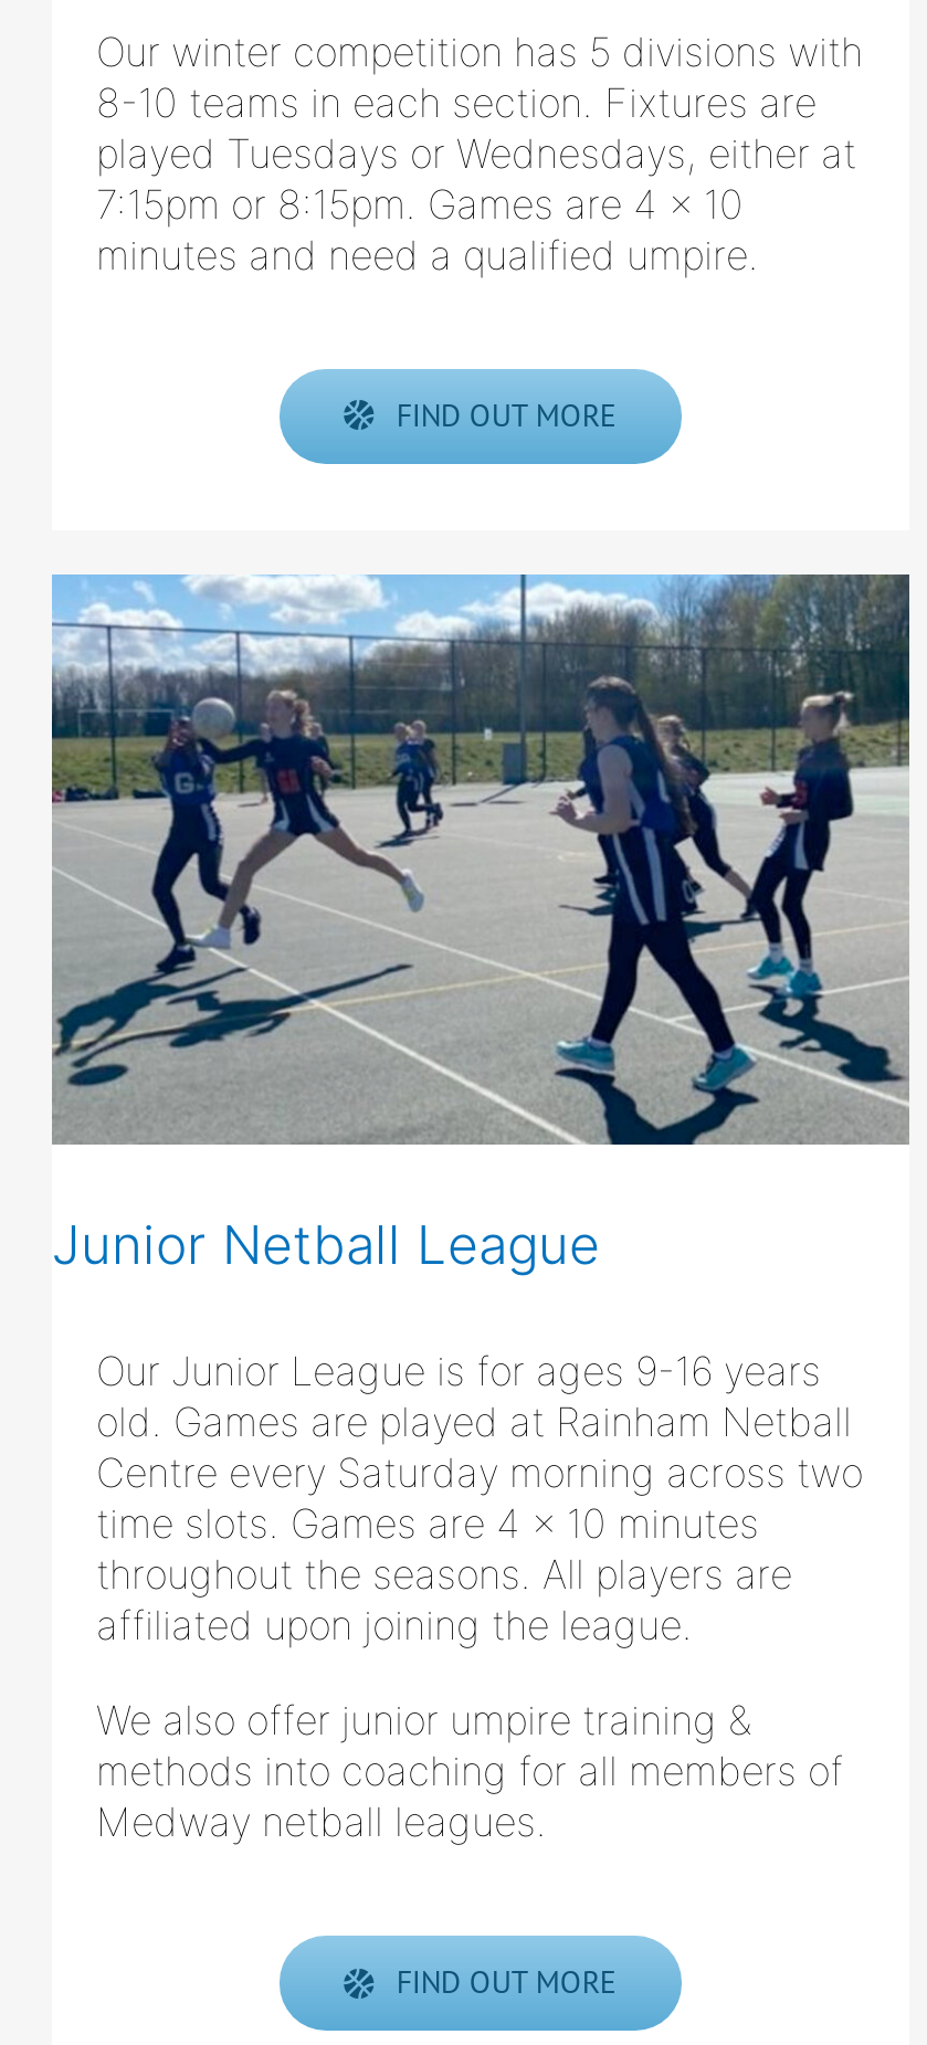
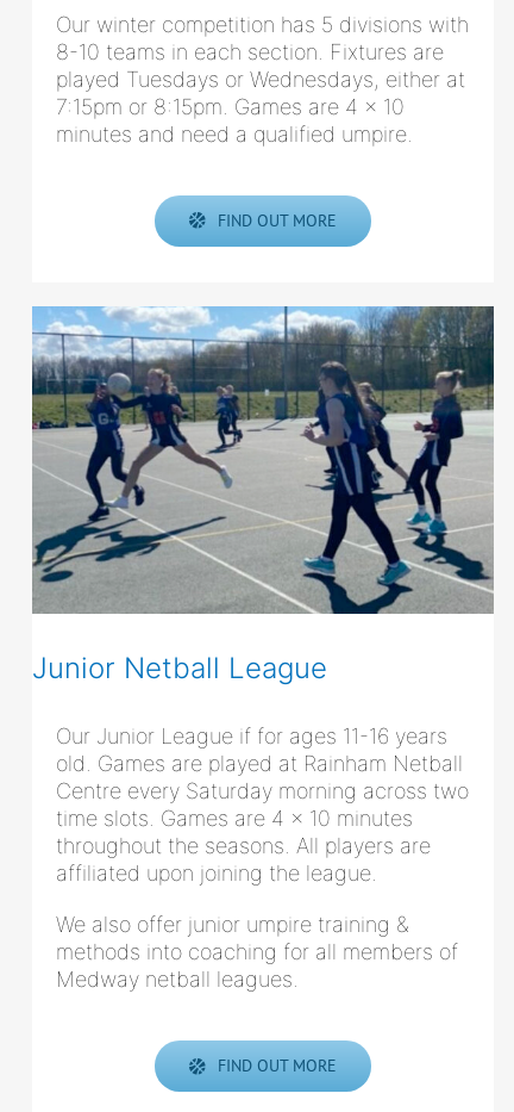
- Our Junior League is for ages 9-16 years
+ Our Junior League if for ages 11-16 years
